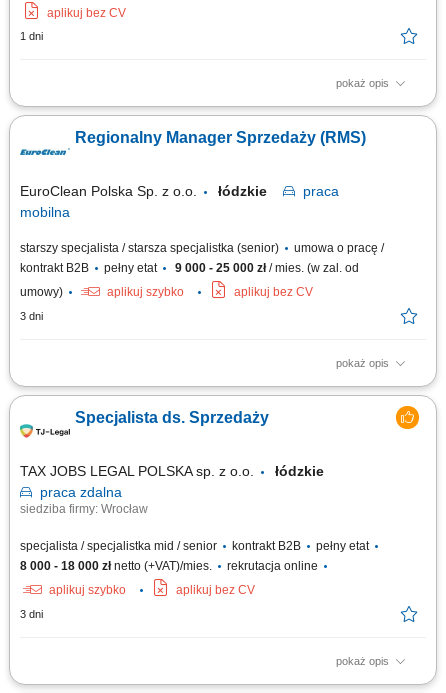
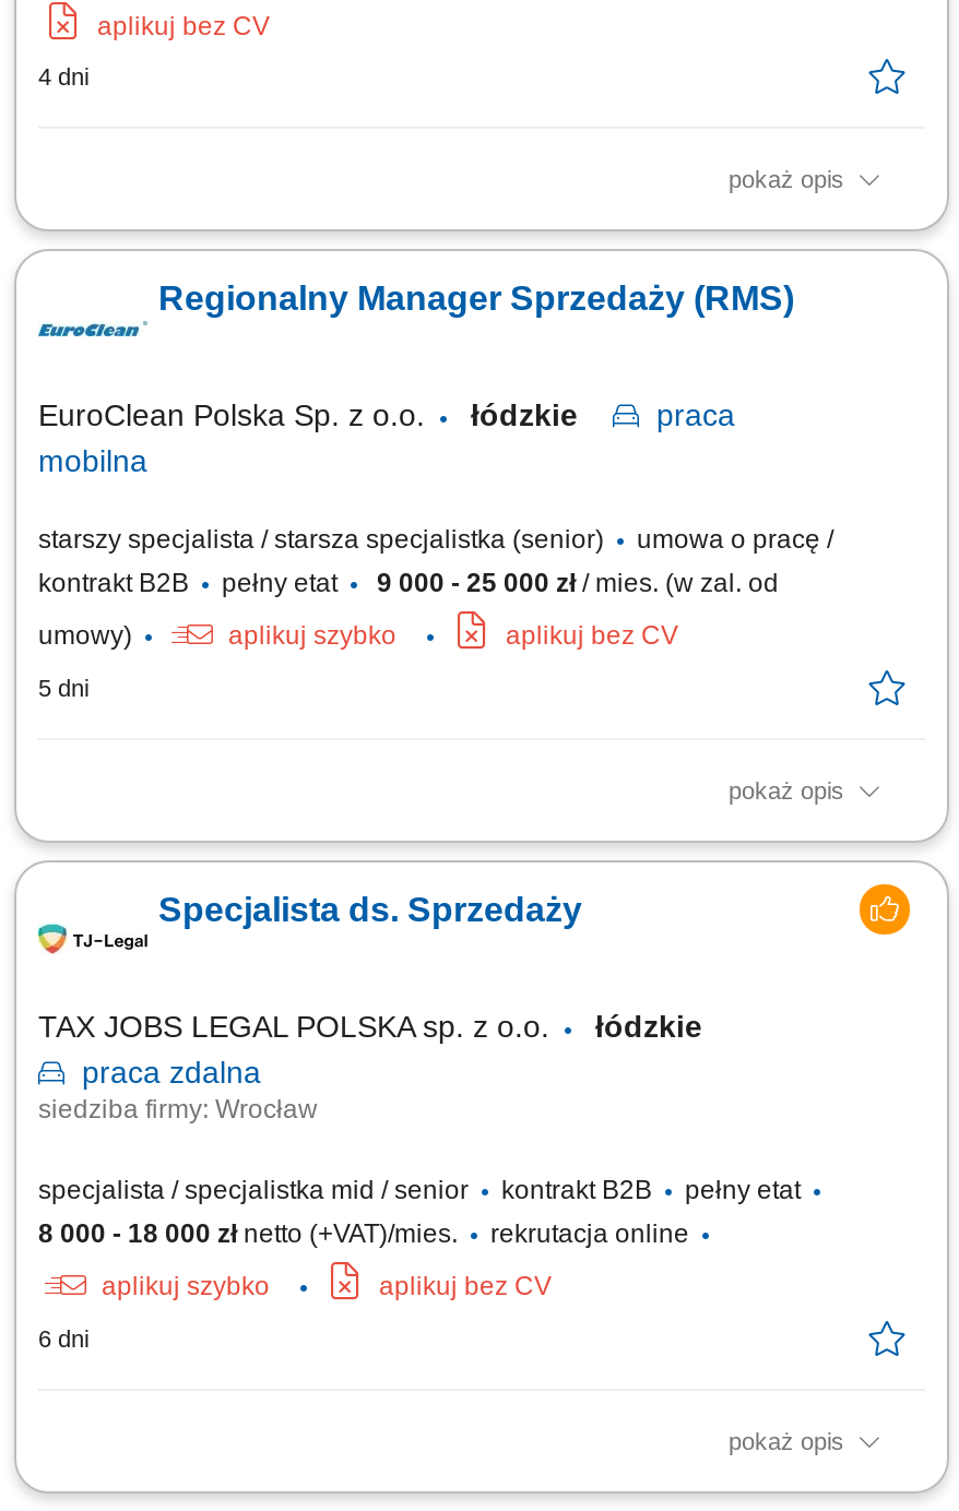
- 1 dni
+ 4 dni

- 3 dni
+ 5 dni

- 3 dni
+ 6 dni
